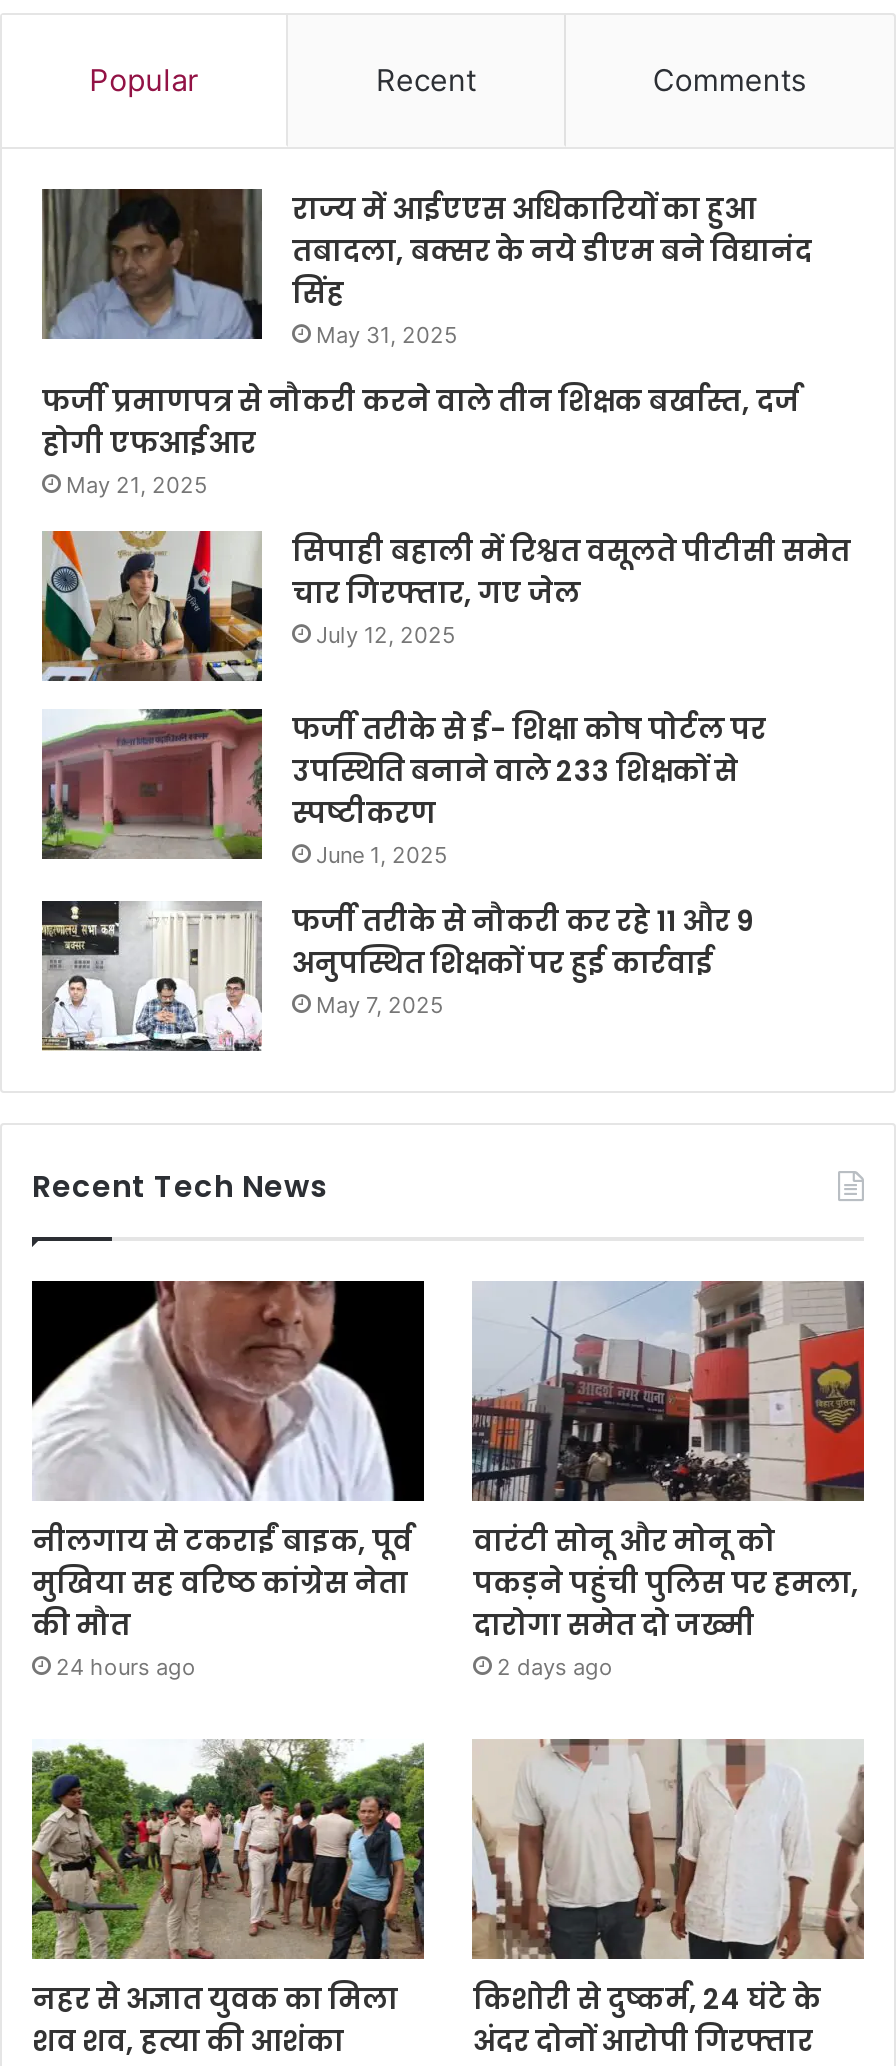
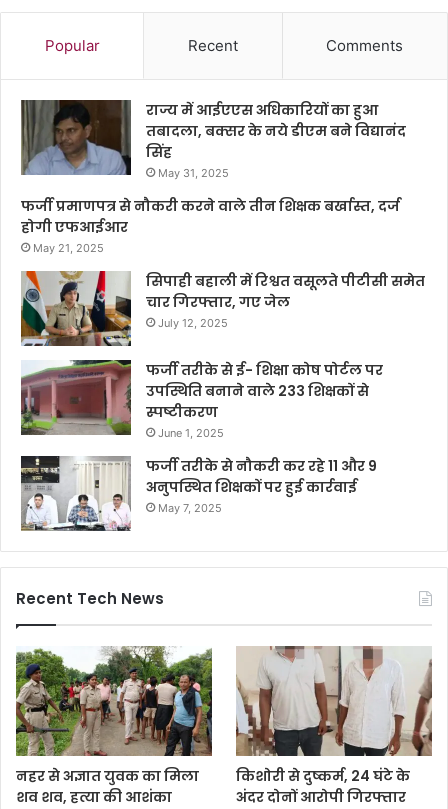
- [image]
- नीलगाय से टकराईं बाइक, पूर्व
- मुखिया सह वरिष्ठ कांग्रेस नेता
- की मौत
- 24 hours ago

- [image]
- वारंटी सोनू और मोनू को
- पकड़ने पहुंची पुलिस पर हमला,
- दारोगा समेत दो जख्मी
- 2 days ago
